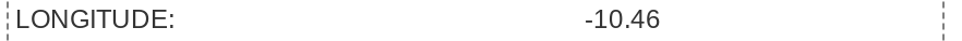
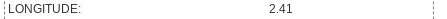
- -10.46
+ 2.41
